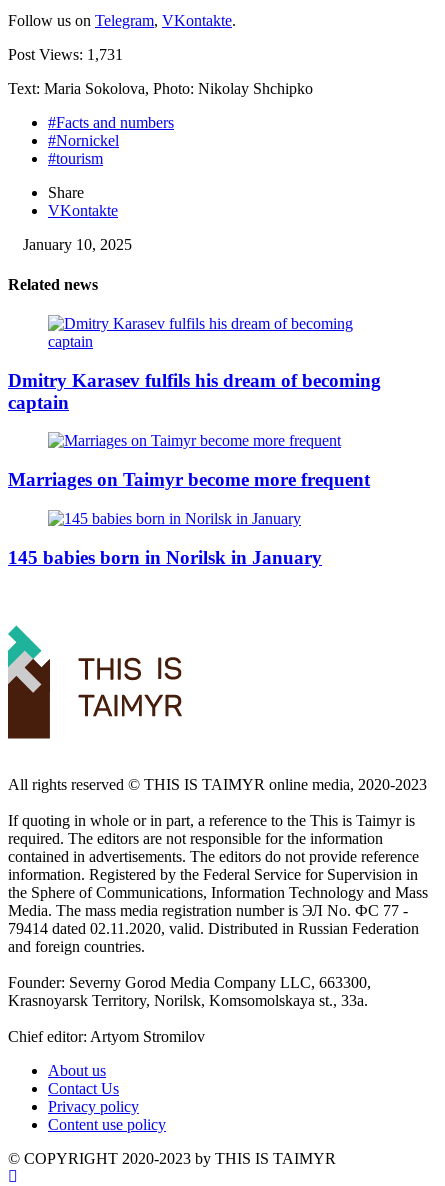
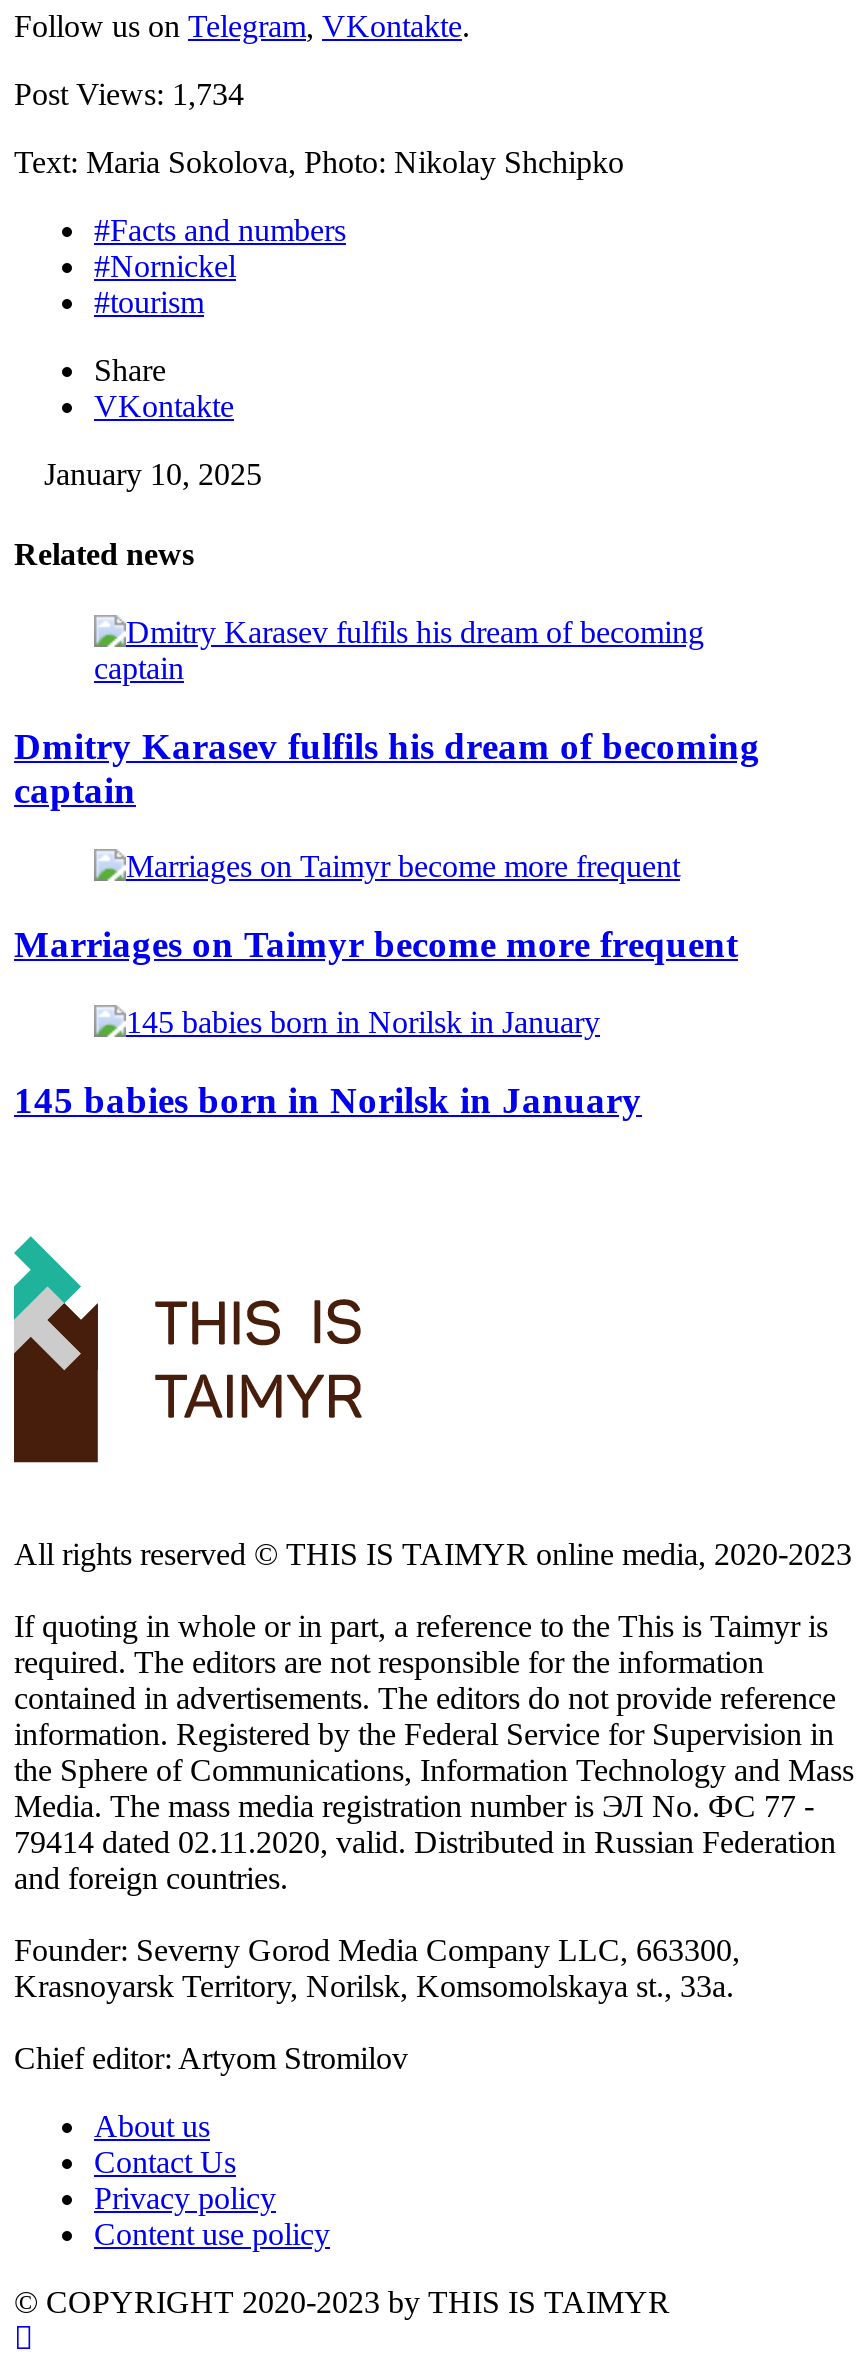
- Post Views: 1,731
+ Post Views: 1,734
